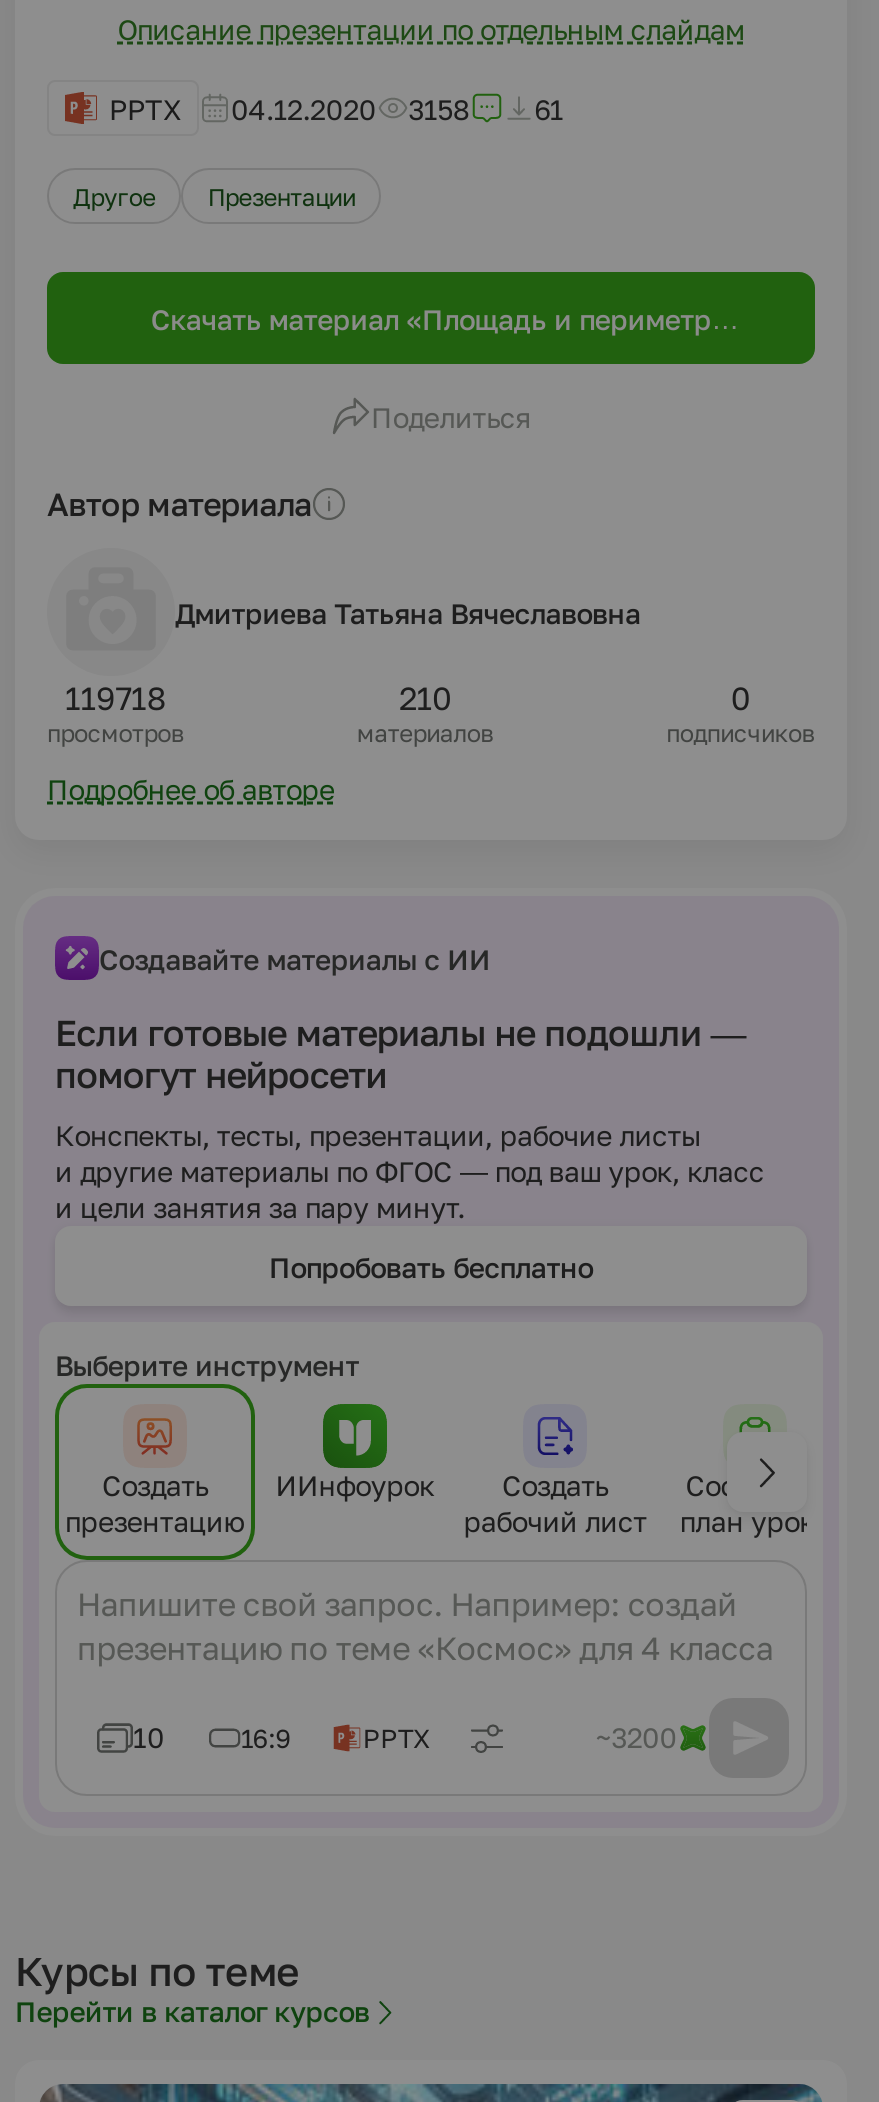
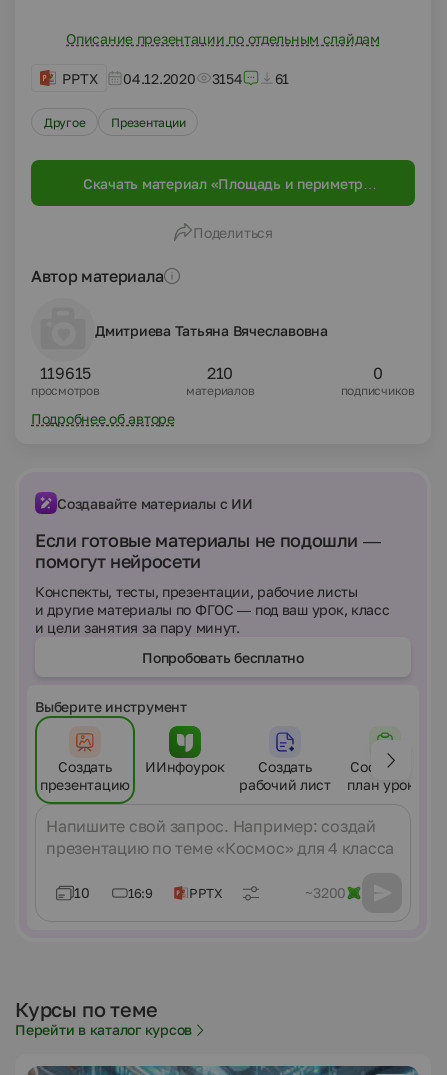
- PPTX 04.12.2020 3158 61
+ PPTX 04.12.2020 3154 61

- 119718
+ 119615
